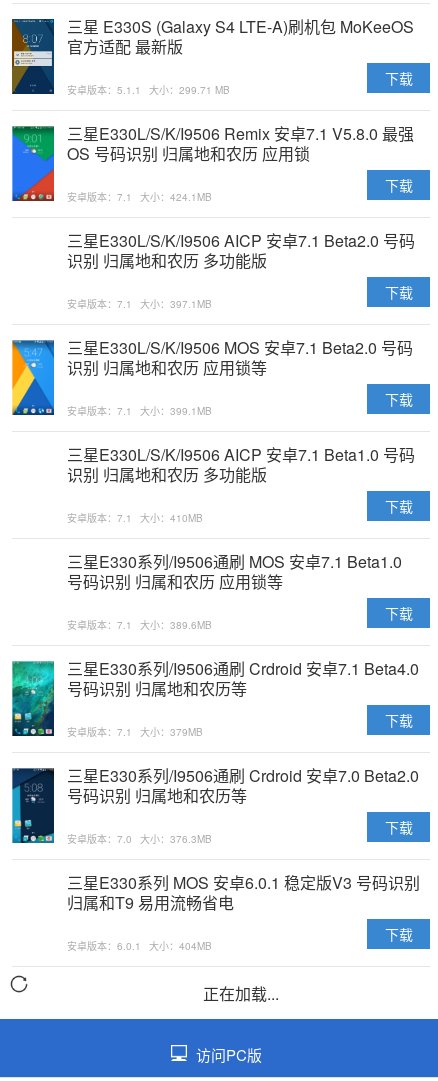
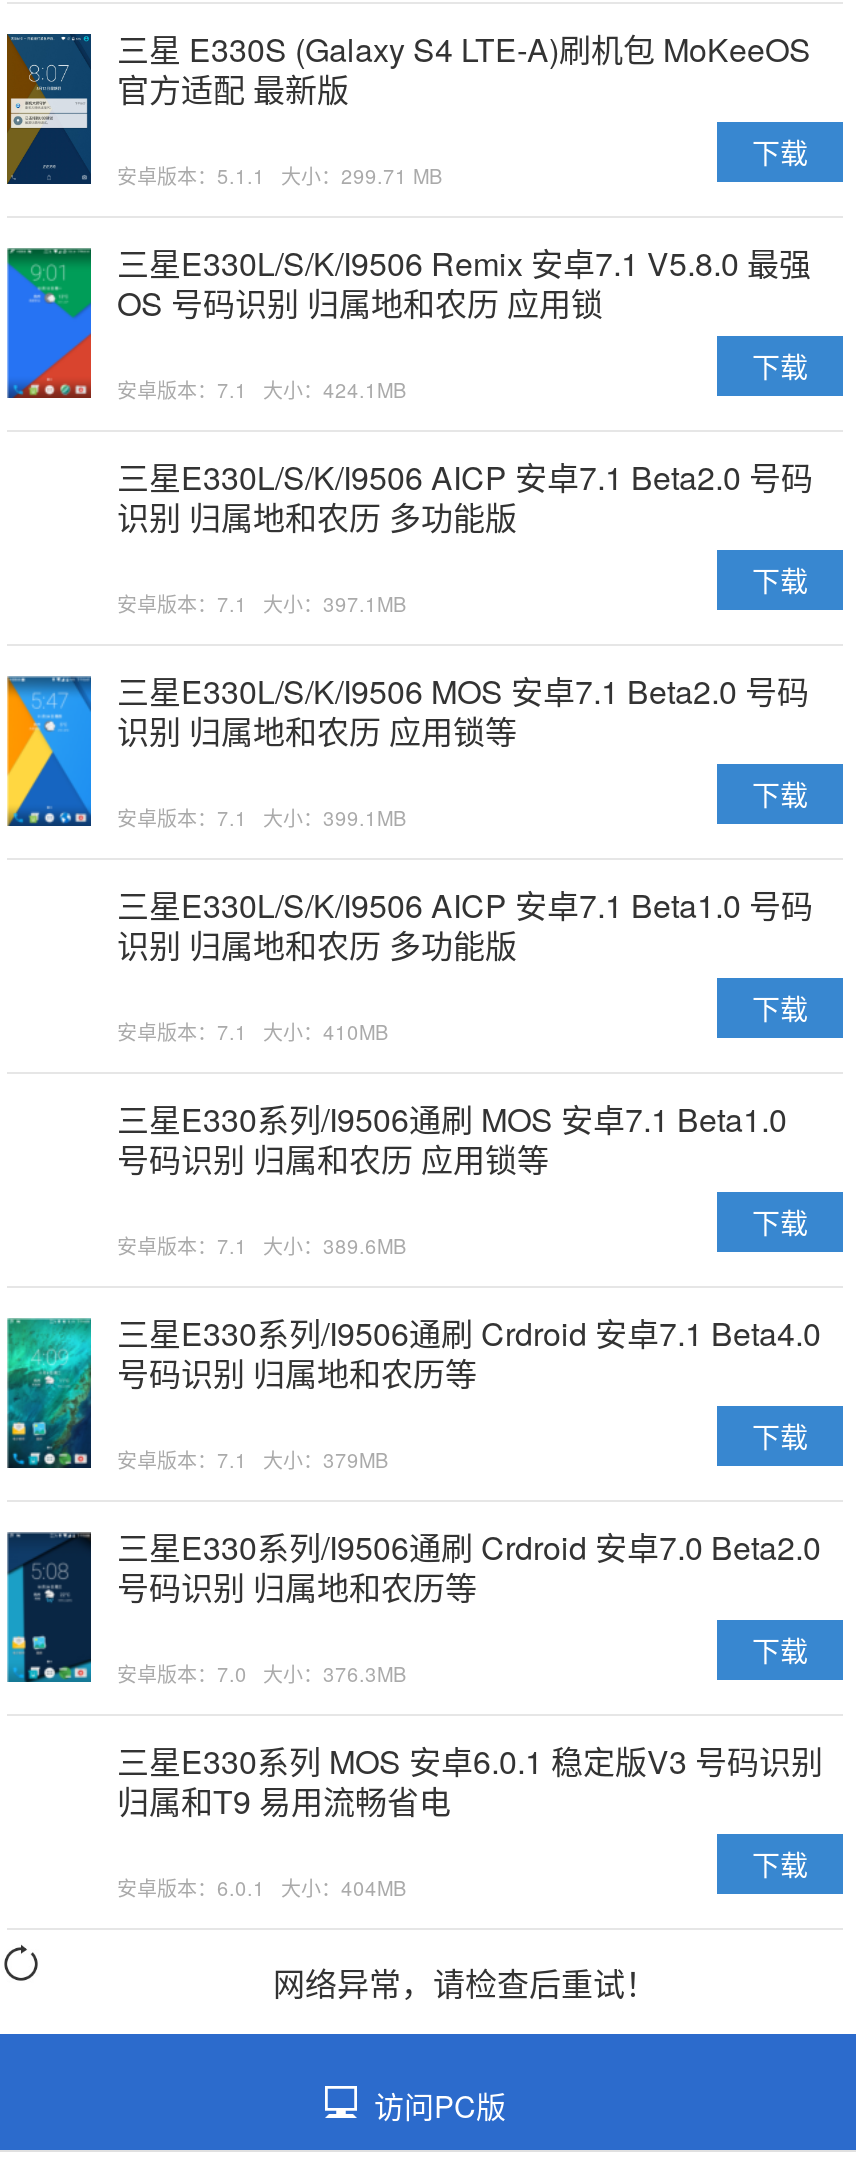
- 正在加载...
+ 网络异常，请检查后重试！
